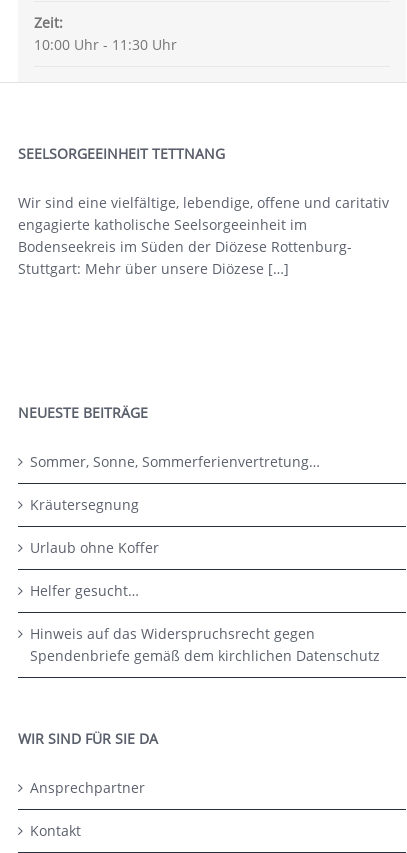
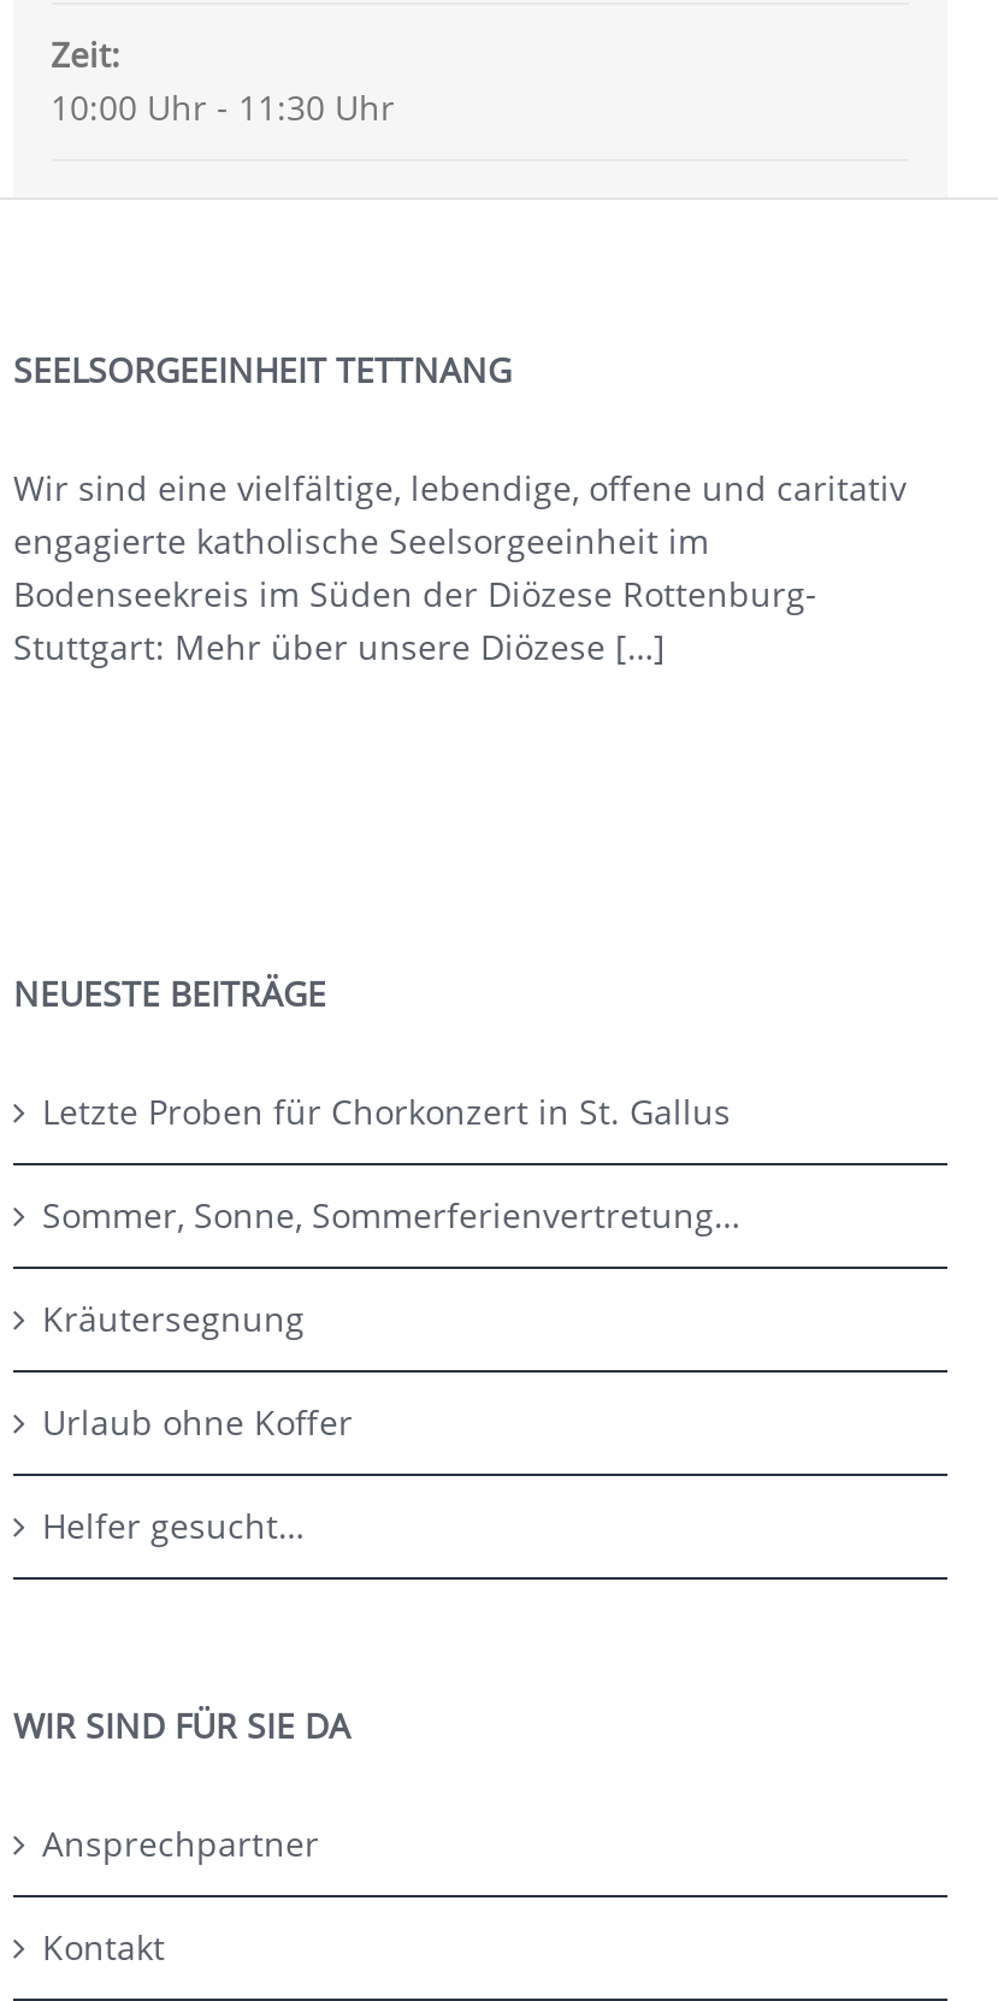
+ Letzte Proben für Chorkonzert in St. Gallus

moved down: Sommer, Sonne, Sommerferienvertretung… | Kräutersegnung | Urlaub ohne Koffer | Helfer gesucht…

- Hinweis auf das Widerspruchsrecht gegen
- Spendenbriefe gemäß dem kirchlichen Datenschutz
